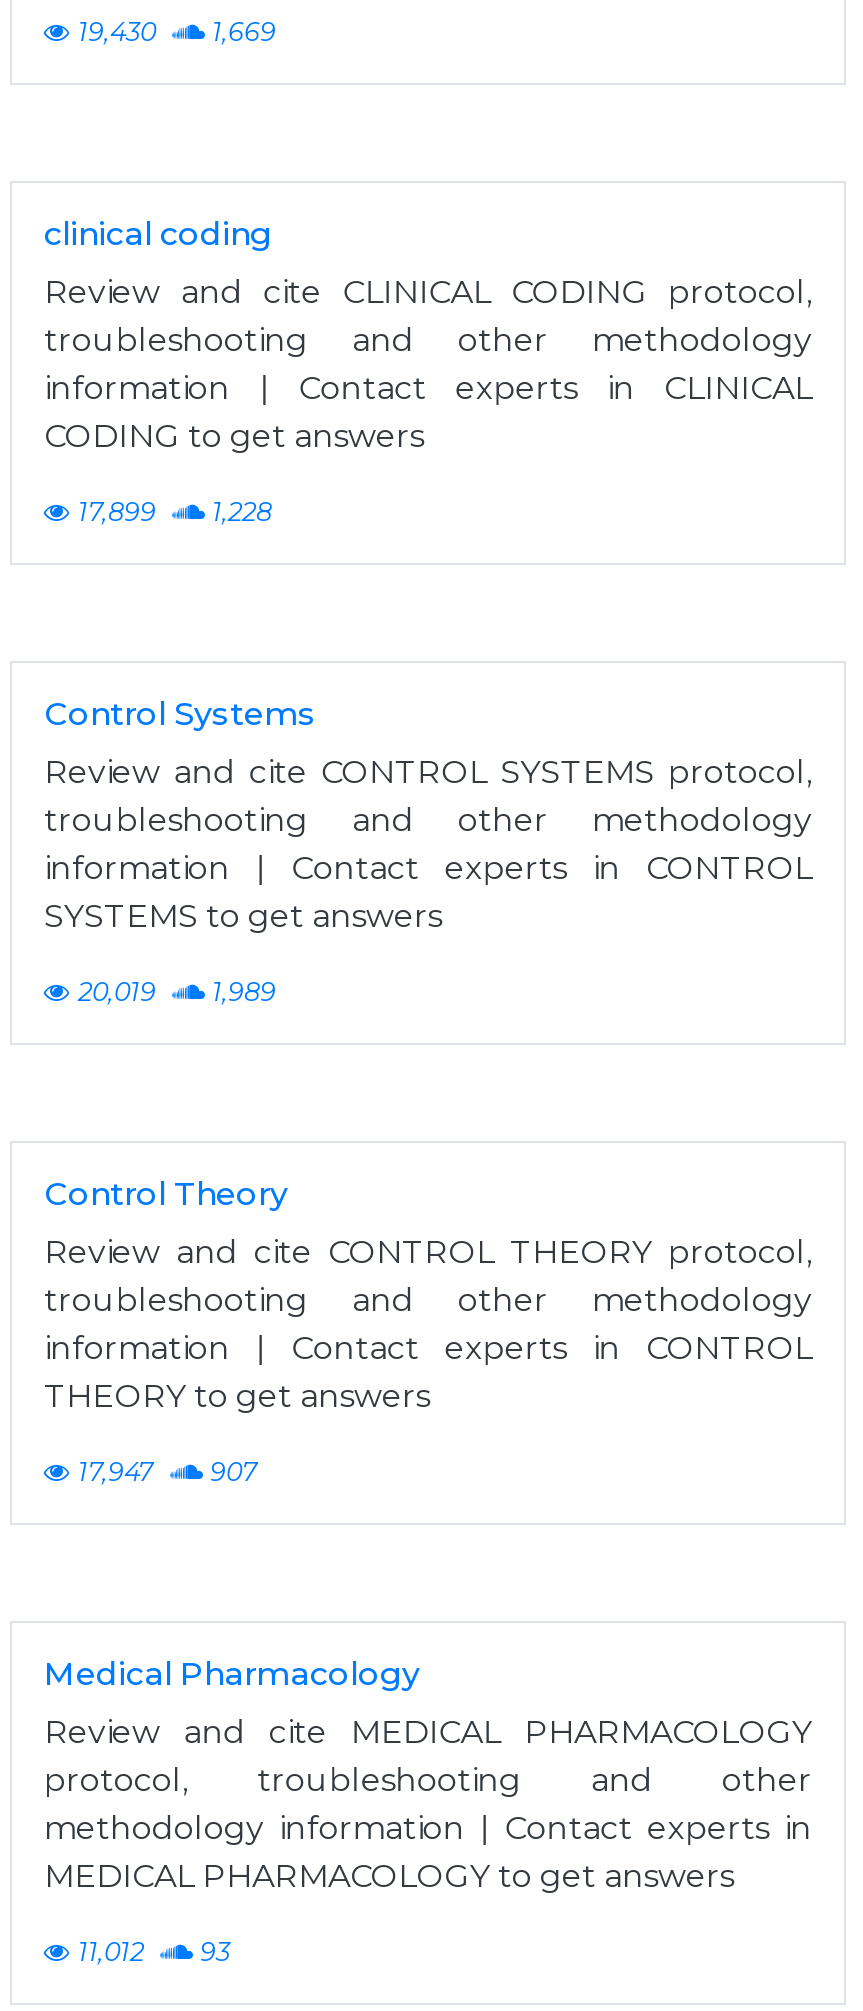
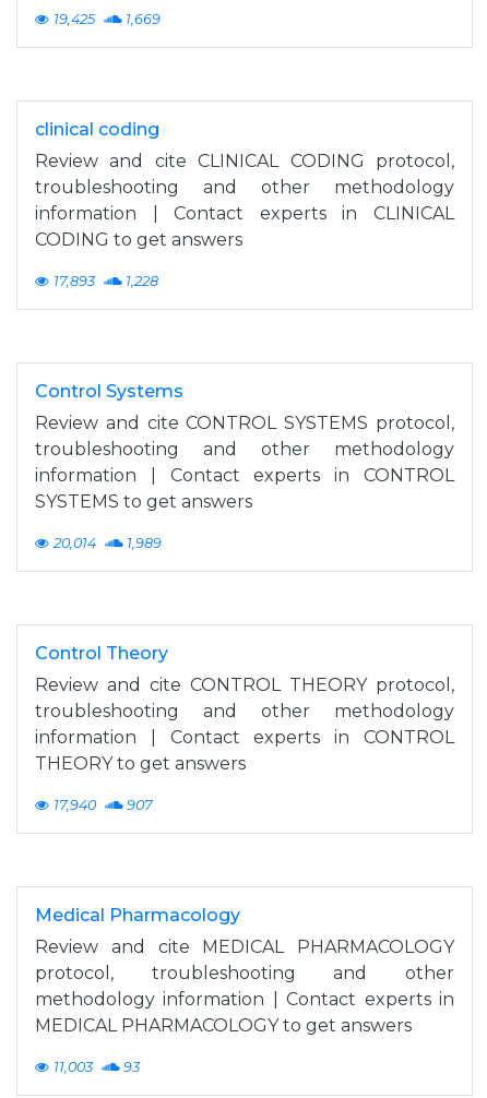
- 19,430 1,669
+ 19,425 1,669

- 17,899 1,228
+ 17,893 1,228

- 20,019 1,989
+ 20,014 1,989

- 17,947 907
+ 17,940 907

- 11,012 93
+ 11,003 93
